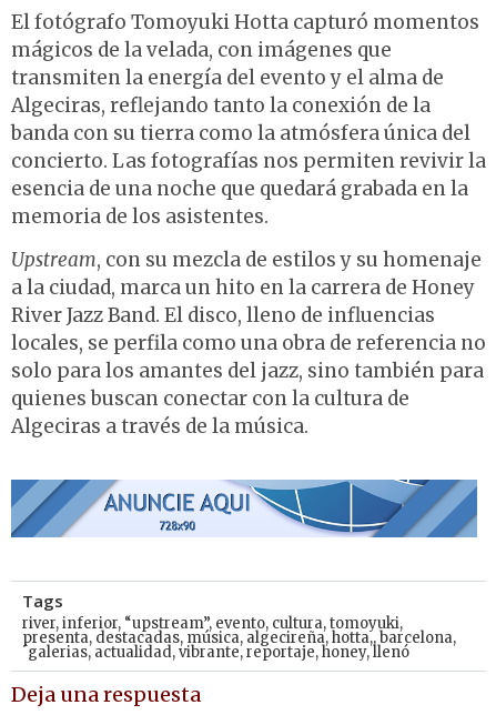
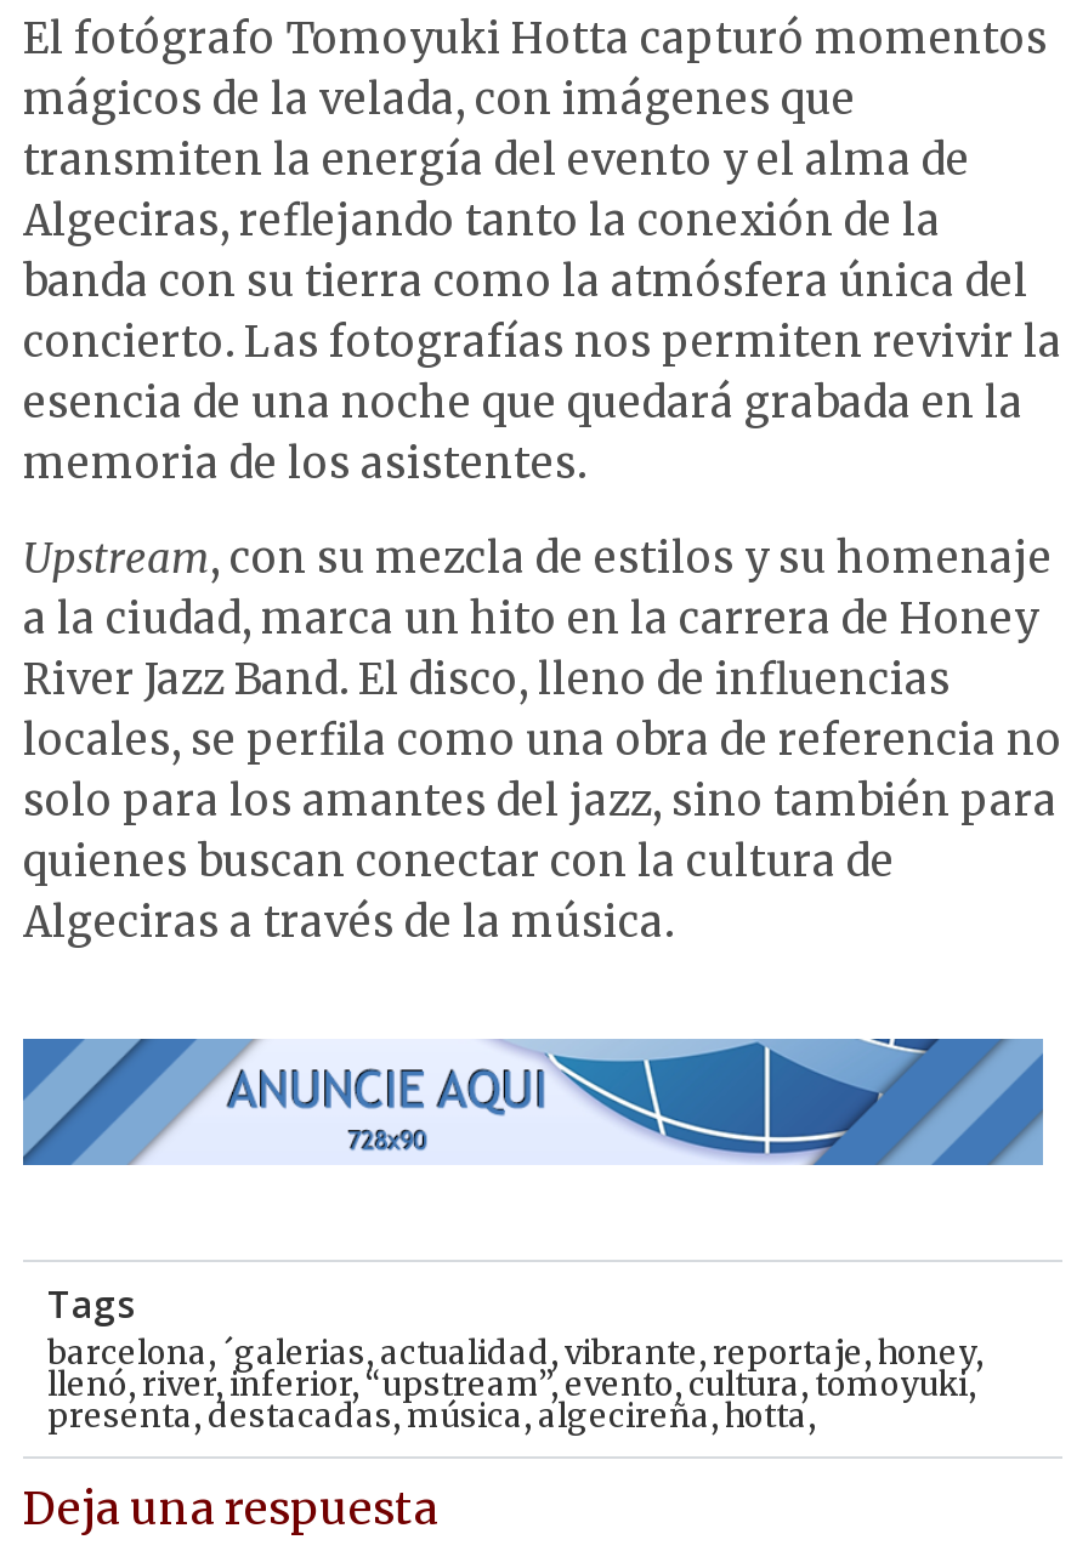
- river, inferior, “upstream”, evento, cultura, tomoyuki,
- presenta,destacadas,música,algecireña,hotta,,barcelona,
- ´galerias, actualidad,vibrante, reportaje,honey,llenó
+ barcelona, ´galerias, actualidad, vibrante, reportaje, honey,
+ llenó,river, inferior,“upstream”, evento,cultura,tomoyuki,
+ presenta,destacadas,música,algecireña,hotta,
